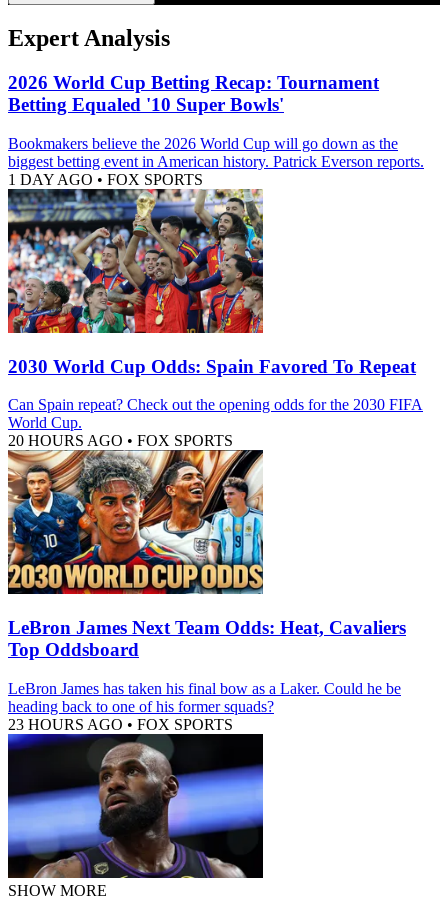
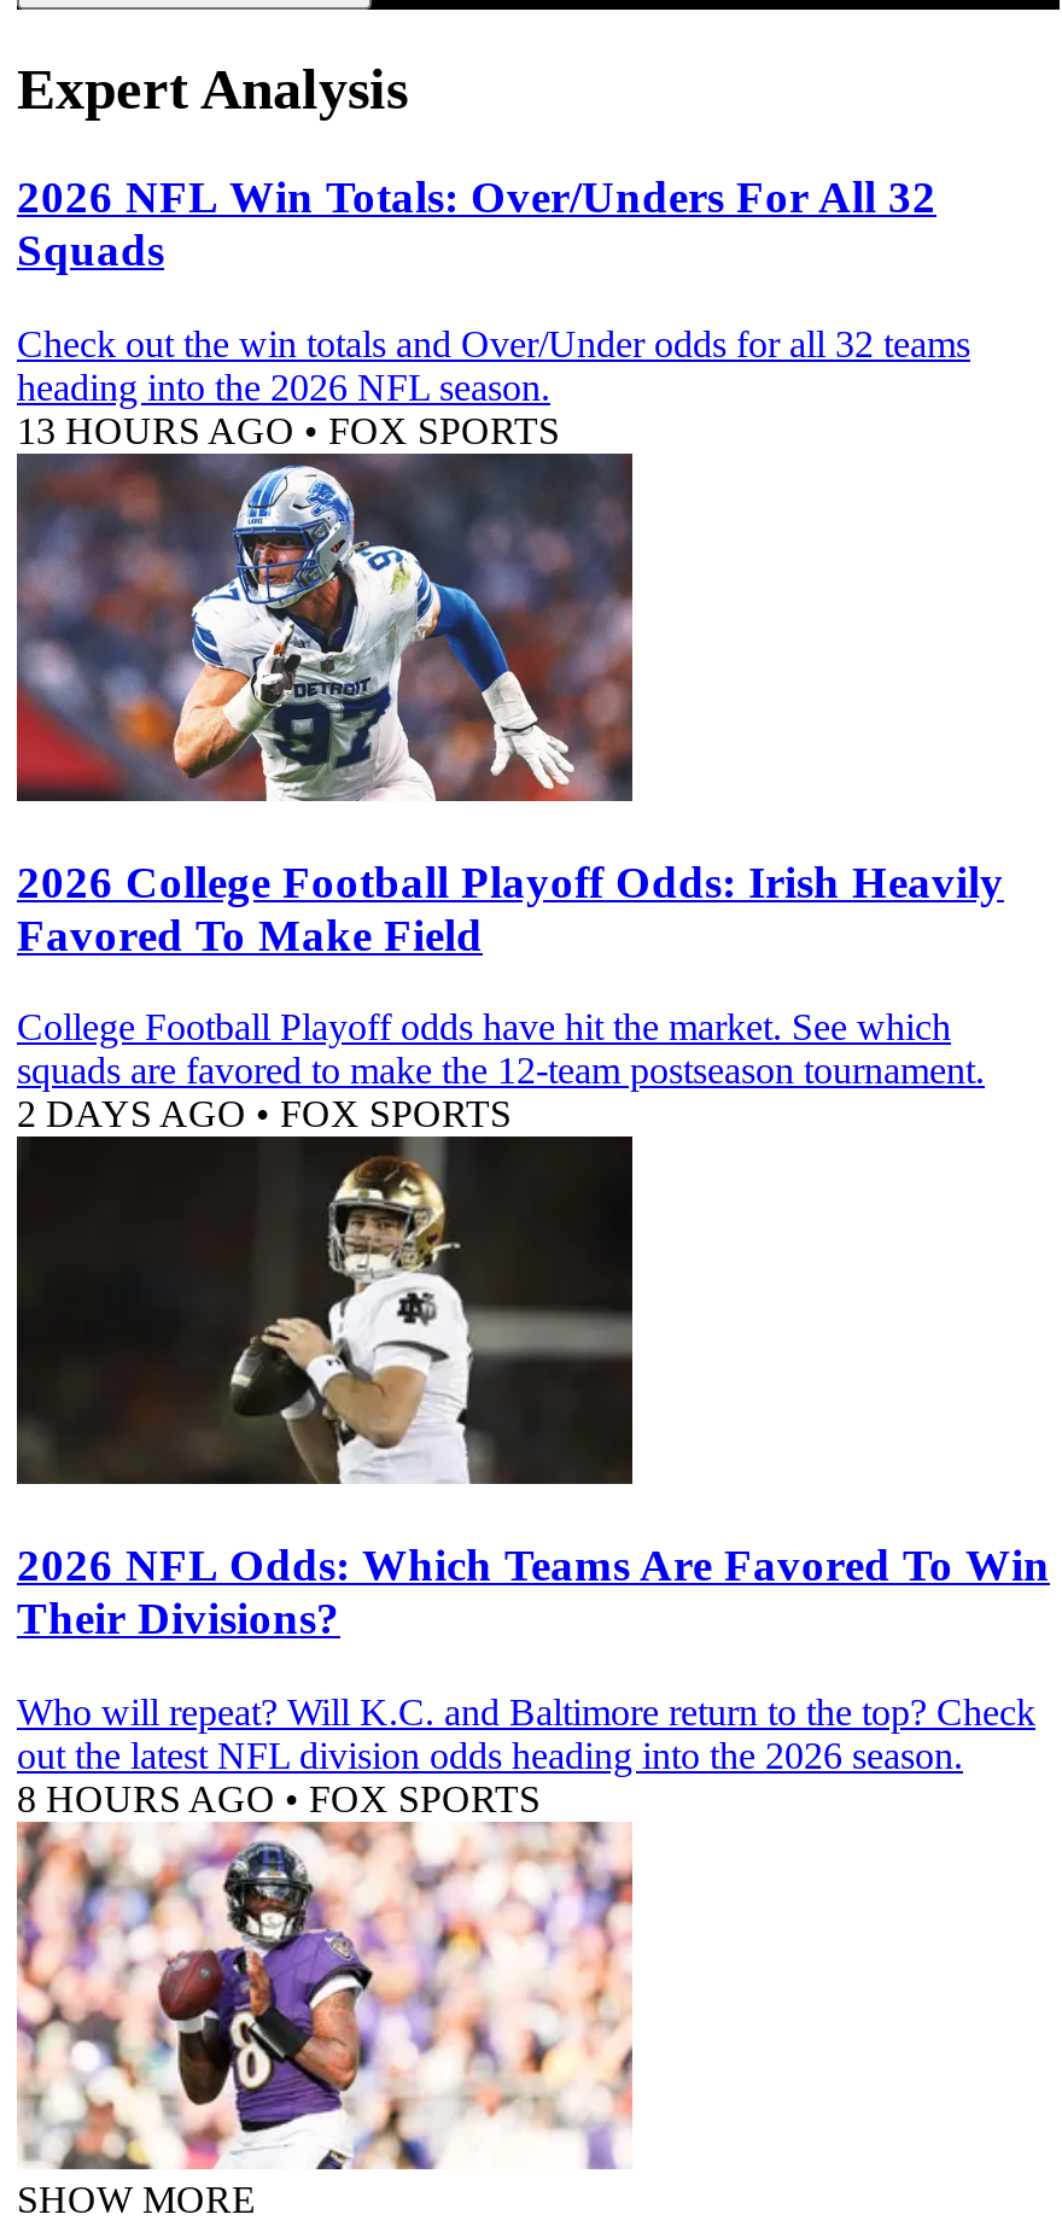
- 2026 World Cup Betting Recap: Tournament
- Betting Equaled '10 Super Bowls'
+ 2026 NFL Win Totals: Over/Unders For All 32
+ Squads

- Bookmakers believe the 2026 World Cup will go down as the
- biggest betting event in American history. Patrick Everson reports.
- 1 DAY AGO • FOX SPORTS
+ Check out the win totals and Over/Under odds for all 32 teams
+ heading into the 2026 NFL season.
+ 13 HOURS AGO • FOX SPORTS

- [image]
- 2030 World Cup Odds: Spain Favored To Repeat
+ [image]
+ 2026 College Football Playoff Odds: Irish Heavily
+ Favored To Make Field

- Can Spain repeat? Check out the opening odds for the 2030 FIFA
- World Cup.
- 20 HOURS AGO • FOX SPORTS
+ College Football Playoff odds have hit the market. See which
+ squads are favored to make the 12-team postseason tournament.
+ 2 DAYS AGO • FOX SPORTS

- [image]
- LeBron James Next Team Odds: Heat, Cavaliers
- Top Oddsboard
+ [image]
+ 2026 NFL Odds: Which Teams Are Favored To Win
+ Their Divisions?

- LeBron James has taken his final bow as a Laker. Could he be
- heading back to one of his former squads?
- 23 HOURS AGO • FOX SPORTS
+ Who will repeat? Will K.C. and Baltimore return to the top? Check
+ out the latest NFL division odds heading into the 2026 season.
+ 8 HOURS AGO • FOX SPORTS

- [image]
+ [image]
